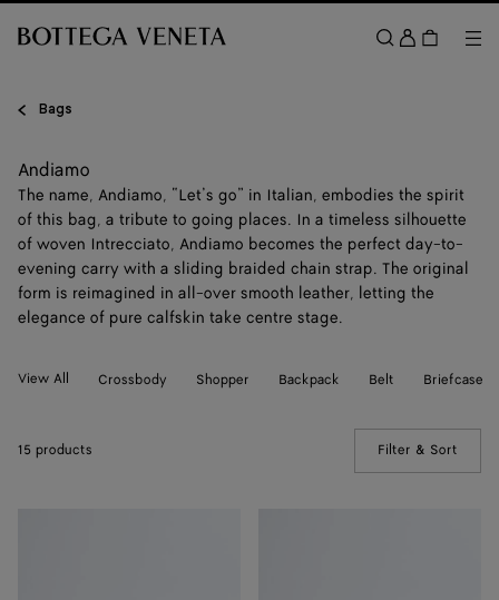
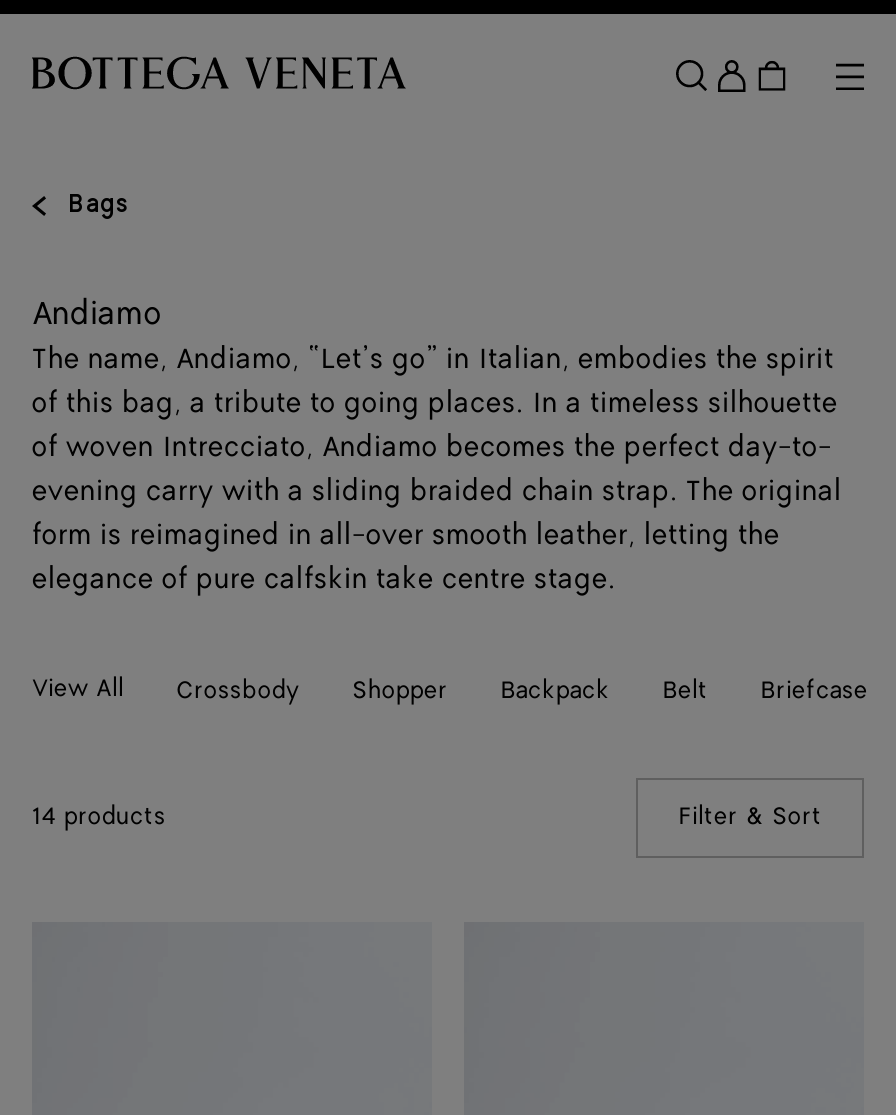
- 15 products
+ 14 products
